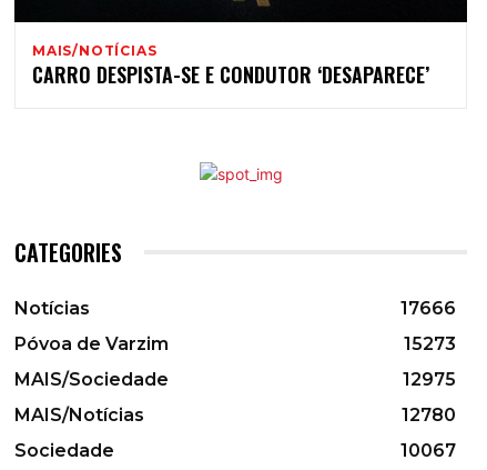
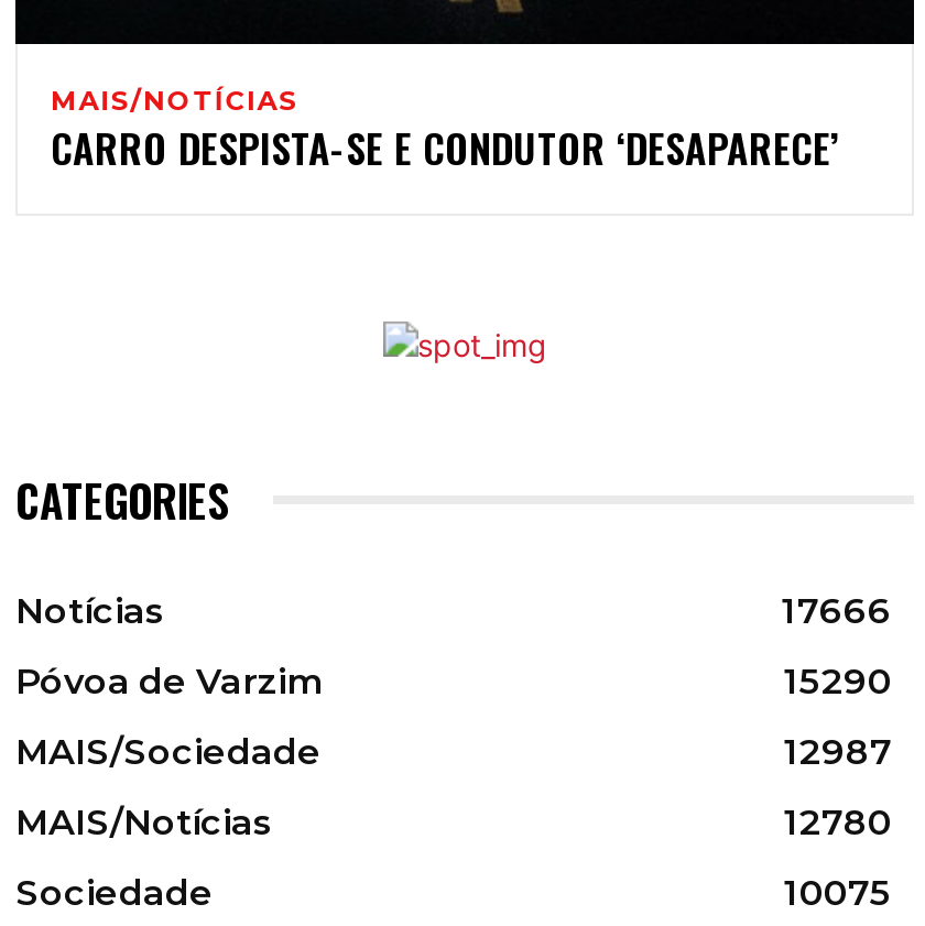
- 15273
+ 15290

- 12975
+ 12987

- 10067
+ 10075
